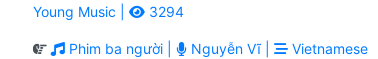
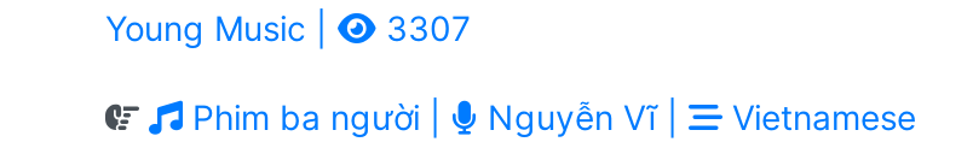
- 3294
+ 3307
